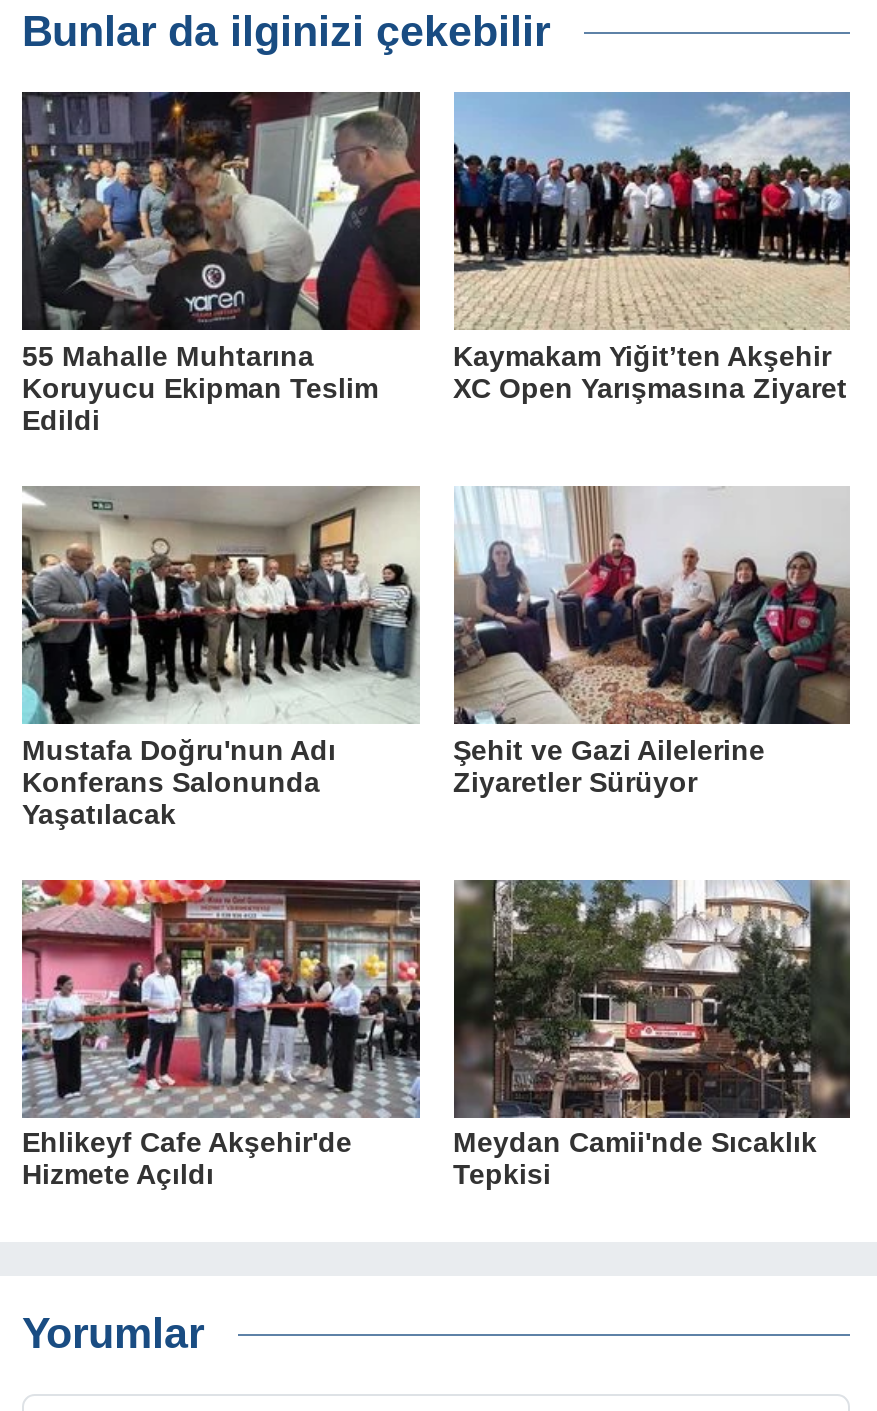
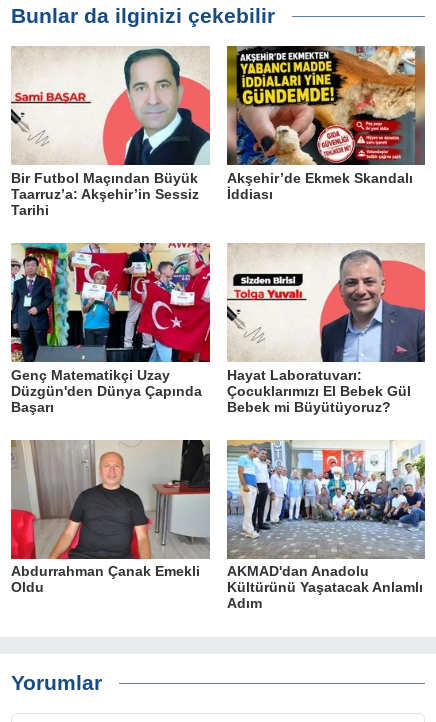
- [image]
- 55 Mahalle Muhtarına
- Koruyucu Ekipman Teslim
- Edildi
+ [image]
+ Bir Futbol Maçından Büyük
+ Taarruz’a: Akşehir’in Sessiz
+ Tarihi

- [image]
- Kaymakam Yiğit’ten Akşehir
- XC Open Yarışmasına Ziyaret
+ [image]
+ Akşehir’de Ekmek Skandalı
+ İddiası

- [image]
- Mustafa Doğru'nun Adı
- Konferans Salonunda
- Yaşatılacak
+ [image]
+ Genç Matematikçi Uzay
+ Düzgün'den Dünya Çapında
+ Başarı

- [image]
- Şehit ve Gazi Ailelerine
- Ziyaretler Sürüyor
+ [image]
+ Hayat Laboratuvarı:
+ Çocuklarımızı El Bebek Gül
+ Bebek mi Büyütüyoruz?

- [image]
- Ehlikeyf Cafe Akşehir'de
- Hizmete Açıldı
+ [image]
+ Abdurrahman Çanak Emekli
+ Oldu

- [image]
- Meydan Camii'nde Sıcaklık
- Tepkisi
+ [image]
+ AKMAD'dan Anadolu
+ Kültürünü Yaşatacak Anlamlı
+ Adım
